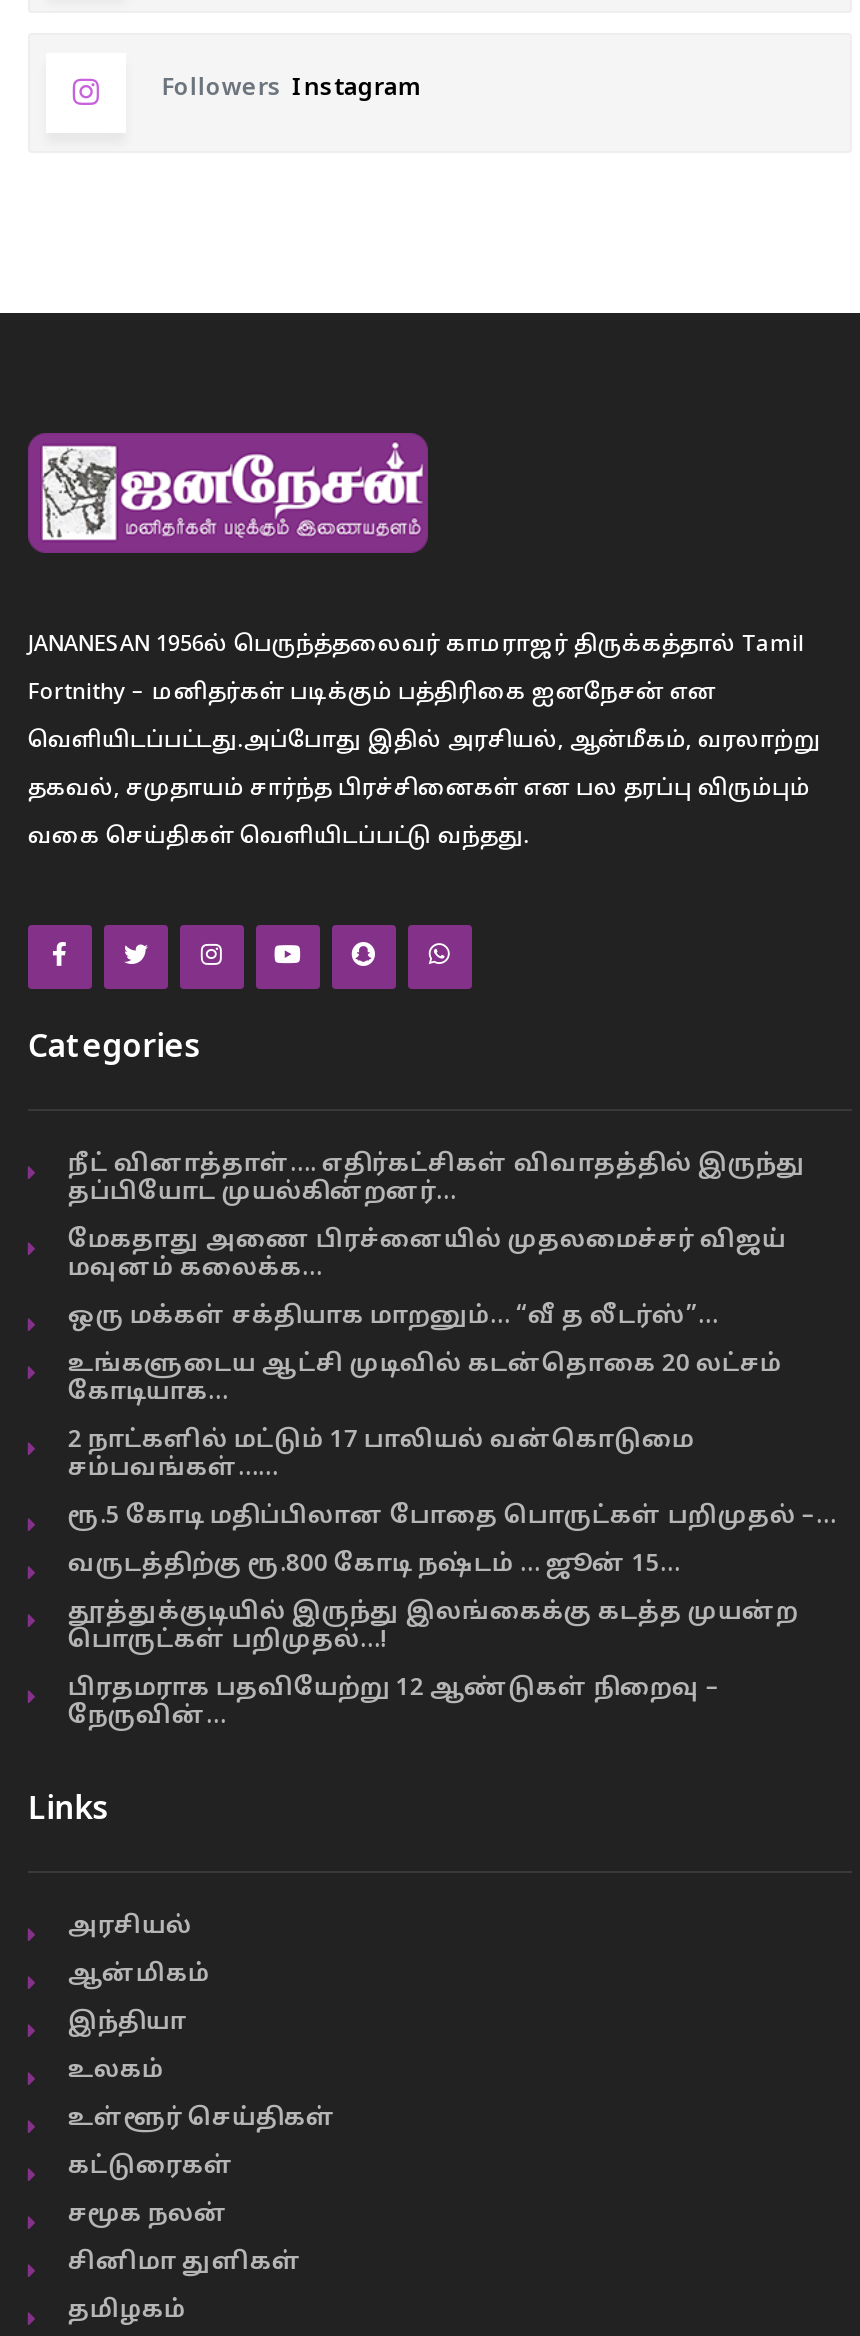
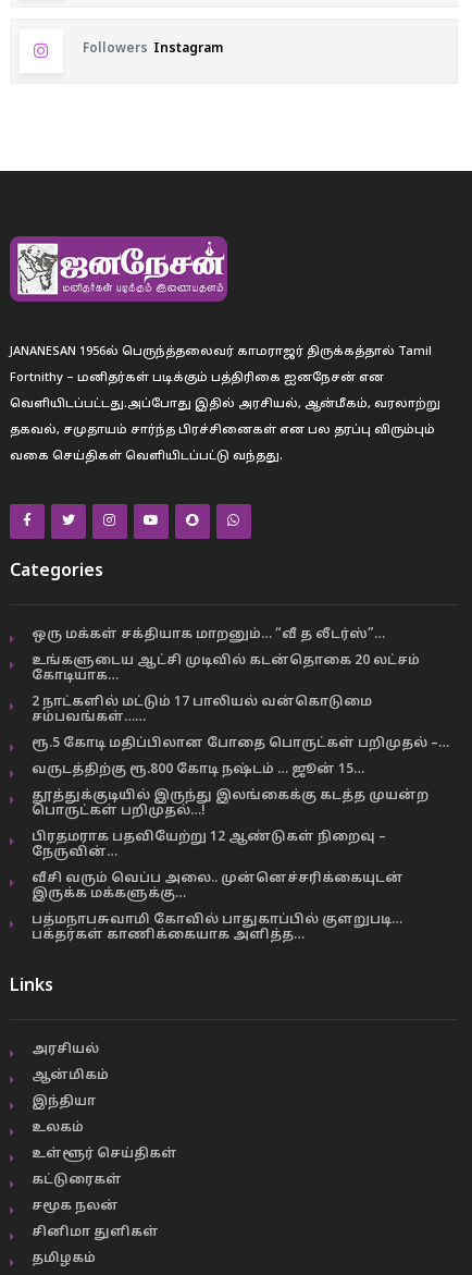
- நீட் வினாத்தாள்…. எதிர்கட்சிகள் விவாதத்தில் இருந்து
- தப்பியோட முயல்கின்றனர்…
- மேகதாது அணை பிரச்னையில் முதலமைச்சர் விஜய்
- மவுனம் கலைக்க…

moved up: ஒரு மக்கள் சக்தியாக மாறனும்… “வீ த லீடர்ஸ்”… | உங்களுடைய ஆட்சி முடிவில் கடன்தொகை 20 லட்சம் | கோடியாக… | ... | பிரதமராக பதவியேற்று 12 ஆண்டுகள் நிறைவு – | நேருவின்…

+ வீசி வரும் வெப்ப அலை.. முன்னெச்சரிக்கையுடன்
+ இருக்க மக்களுக்கு…
+ பத்மநாபசுவாமி கோவில் பாதுகாப்பில் குளறுபடி…
+ பக்தர்கள் காணிக்கையாக அளித்த…
